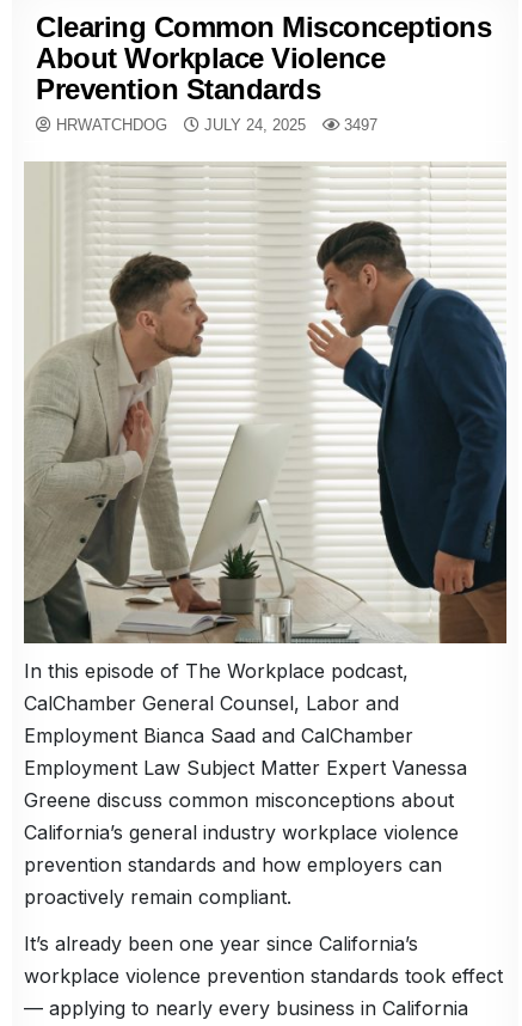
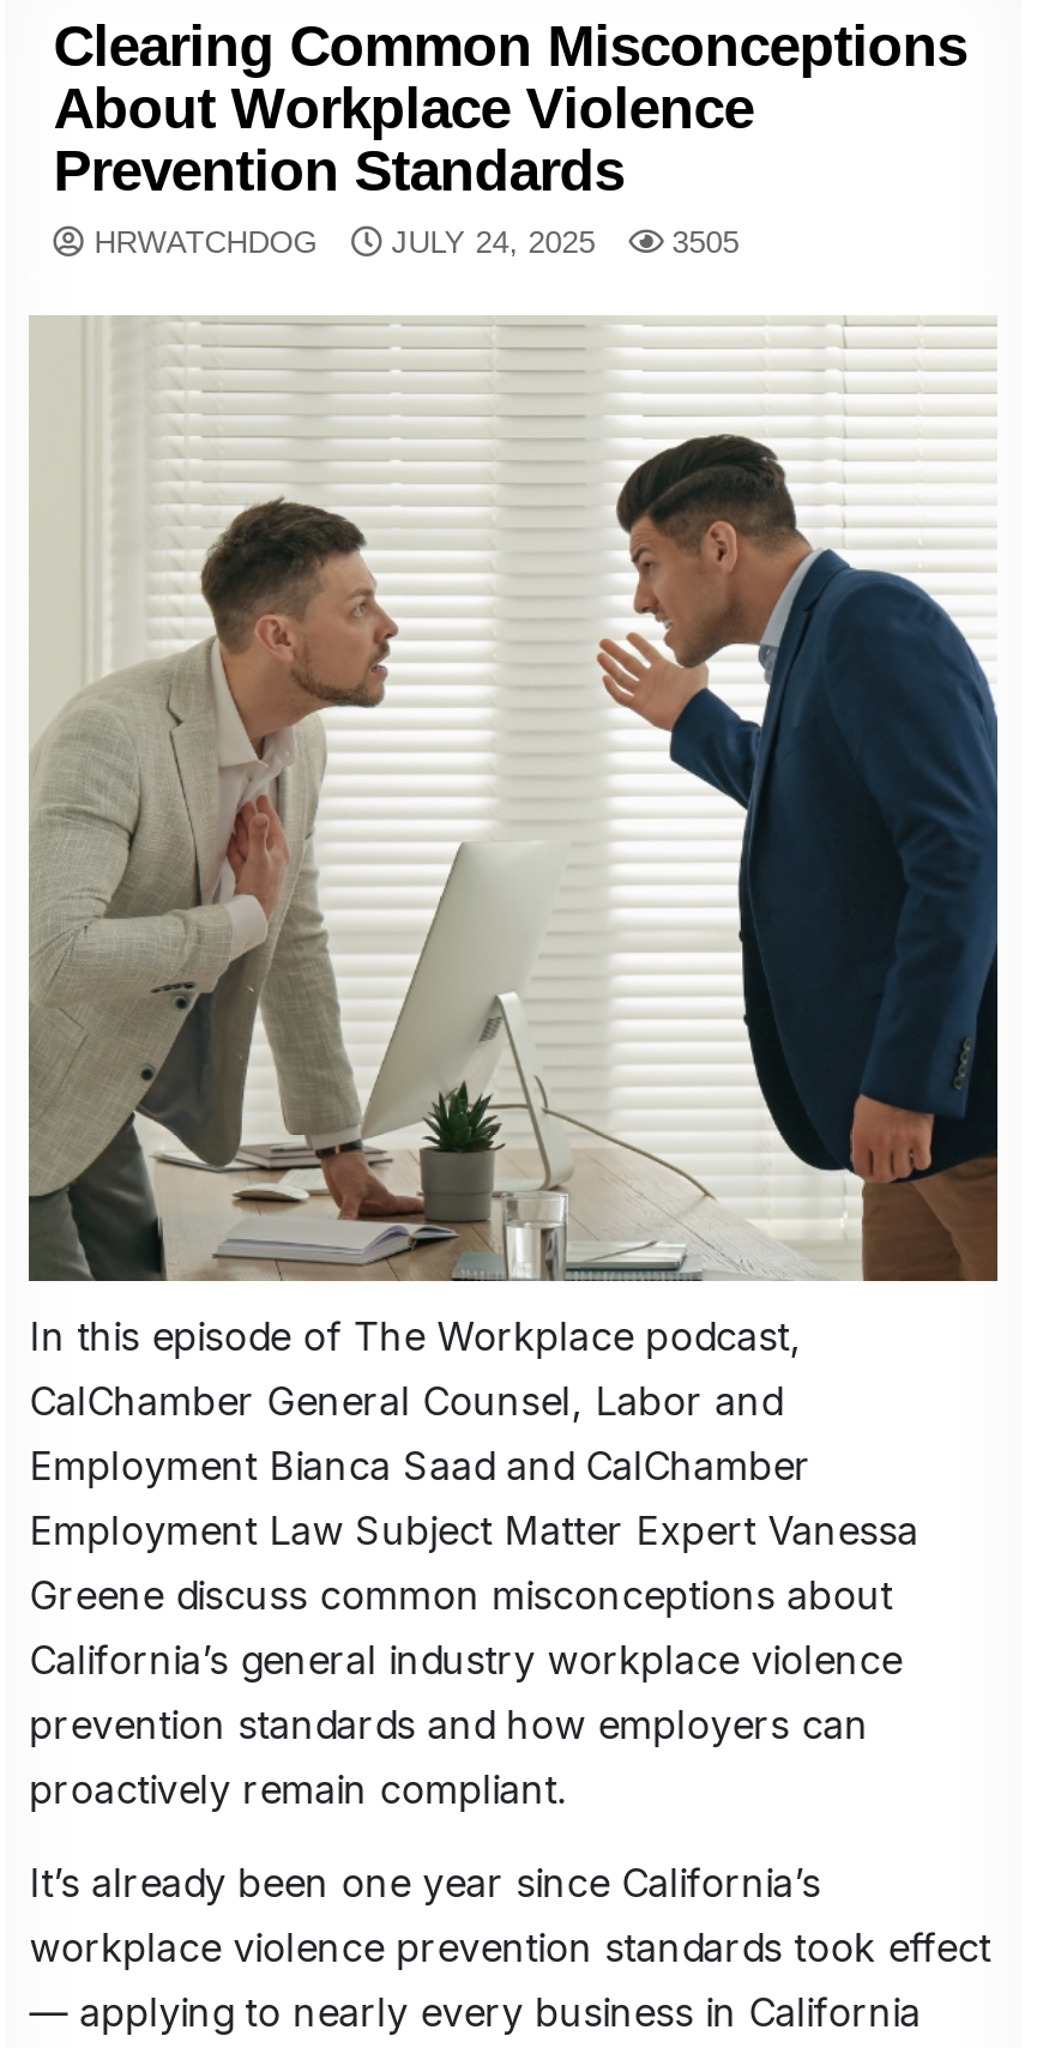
- 3497
+ 3505
